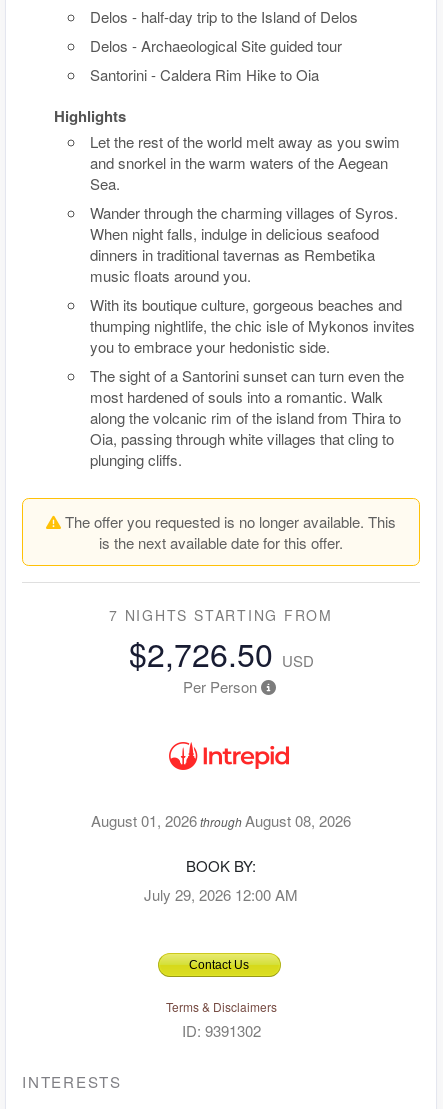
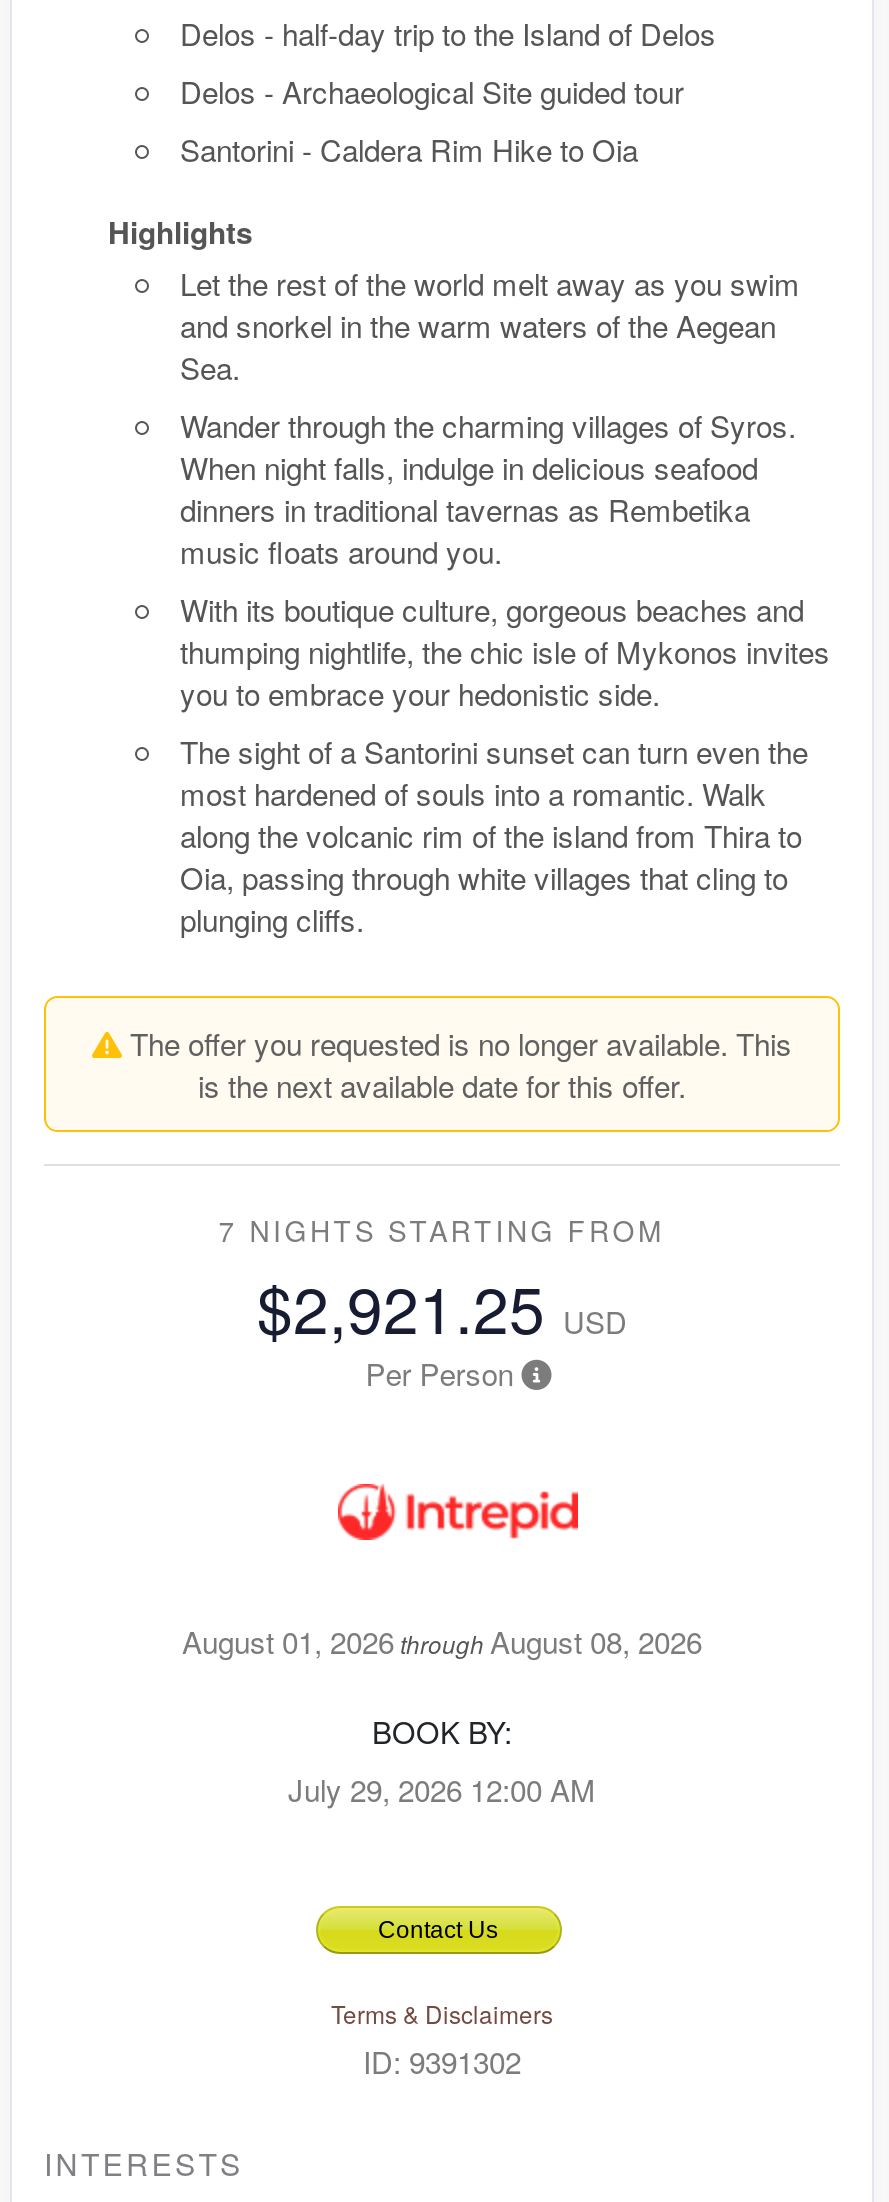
- $2,726.50 USD
+ $2,921.25 USD
